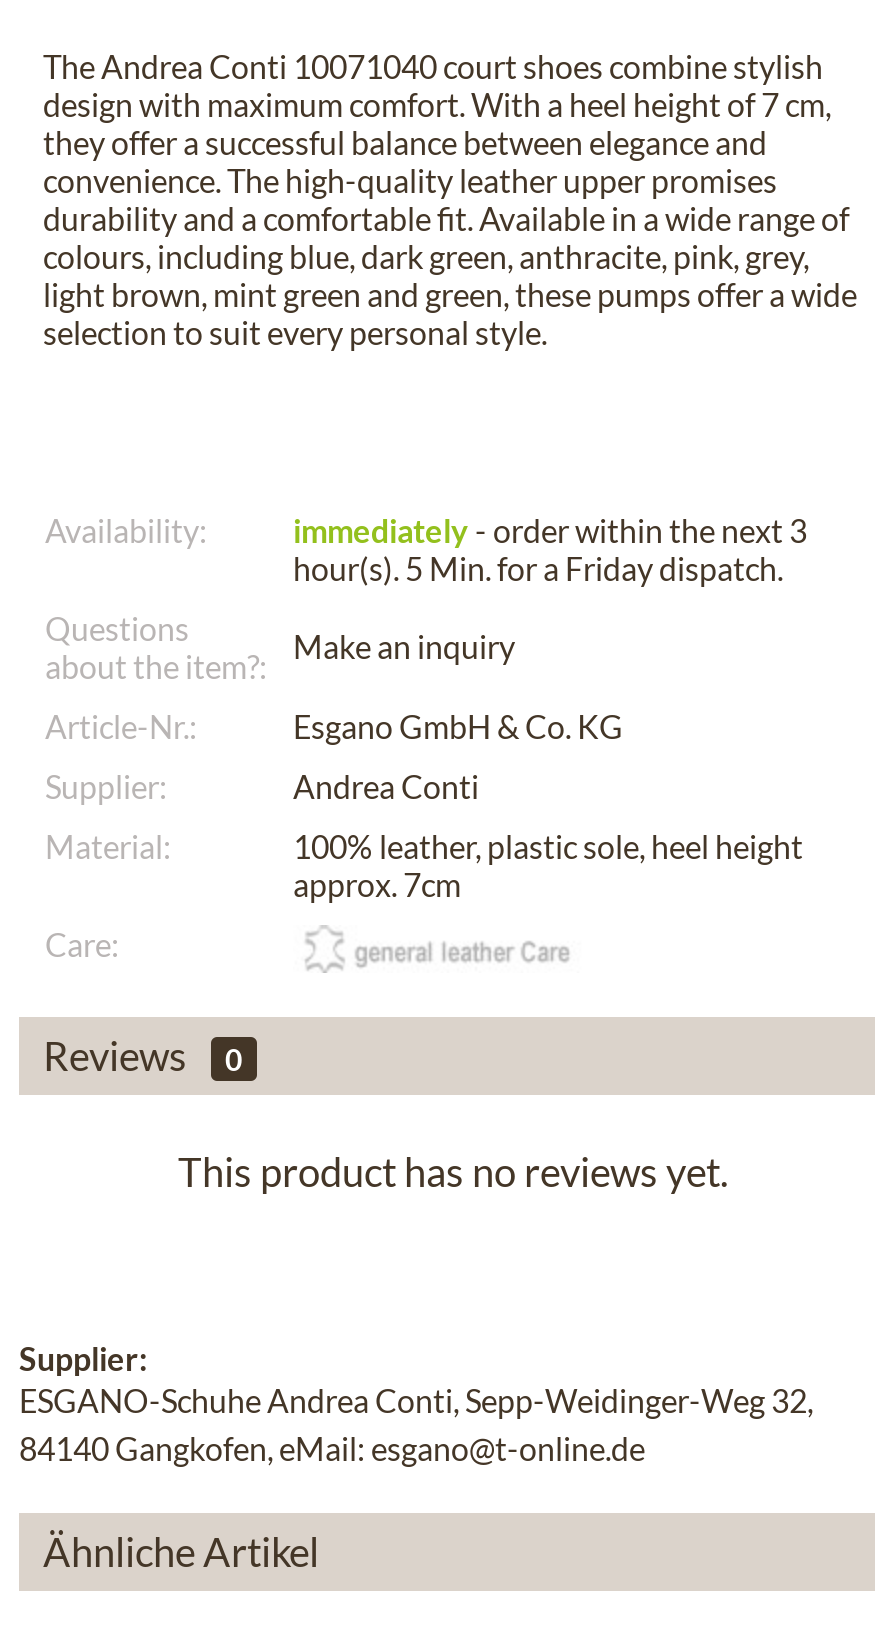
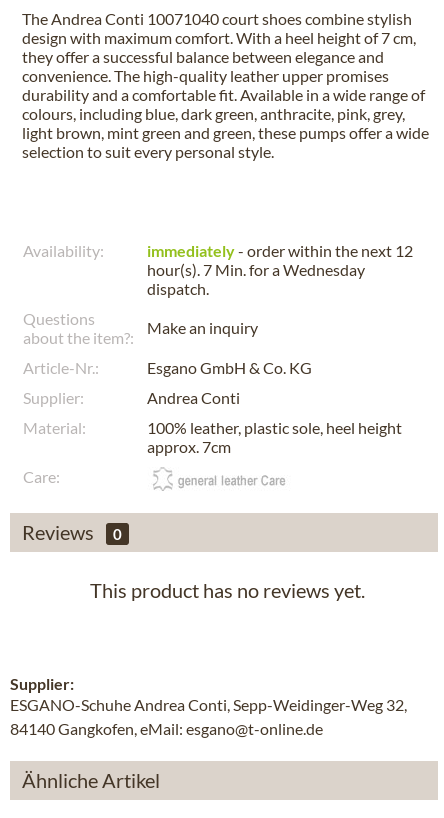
- immediately - order within the next 3
- hour(s). 5 Min. for a Friday dispatch.
+ immediately - order within the next 12
+ hour(s). 7 Min.for a Wednesday
+ dispatch.
